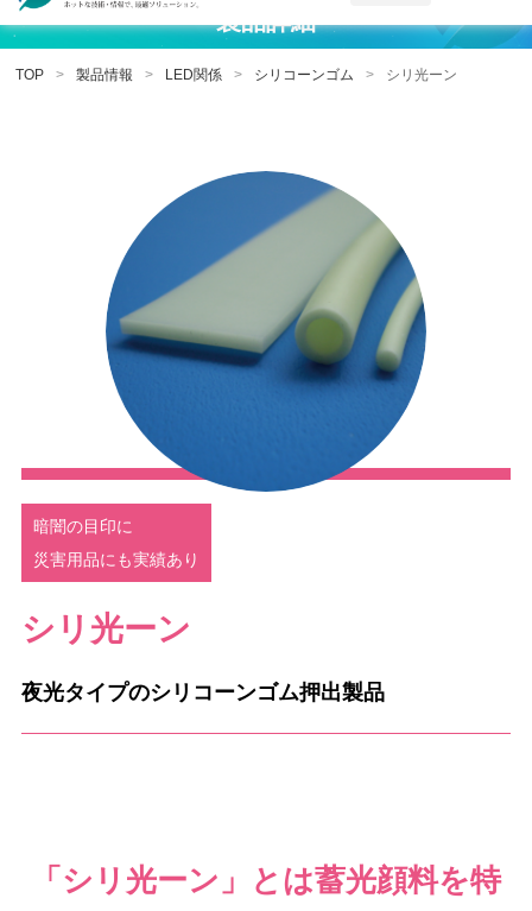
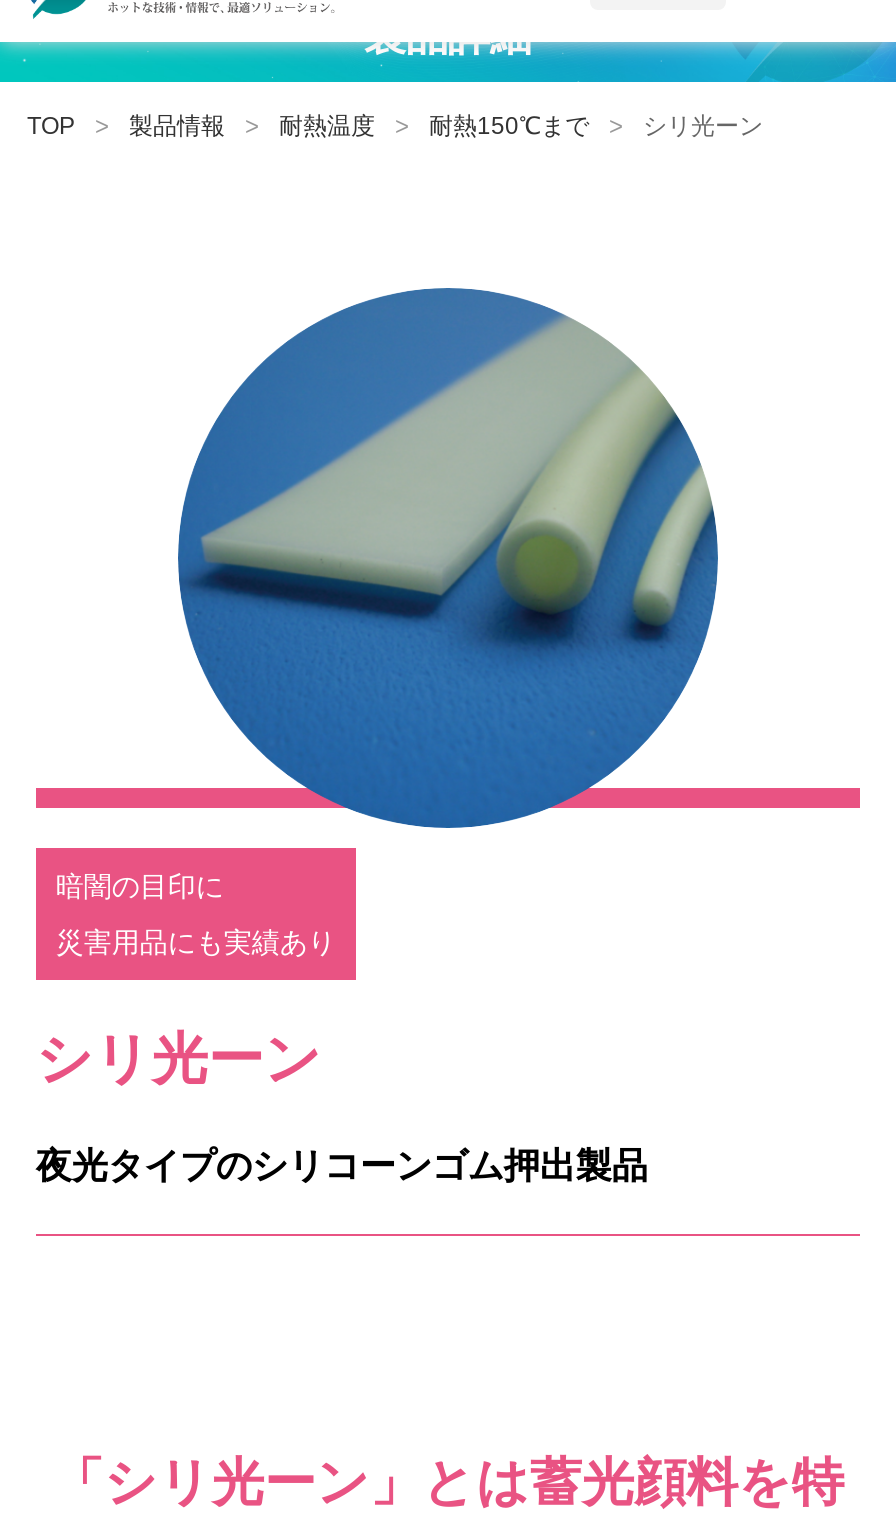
- LED関係
- シリコーンゴム
+ 耐熱温度
+ 耐熱150℃まで
